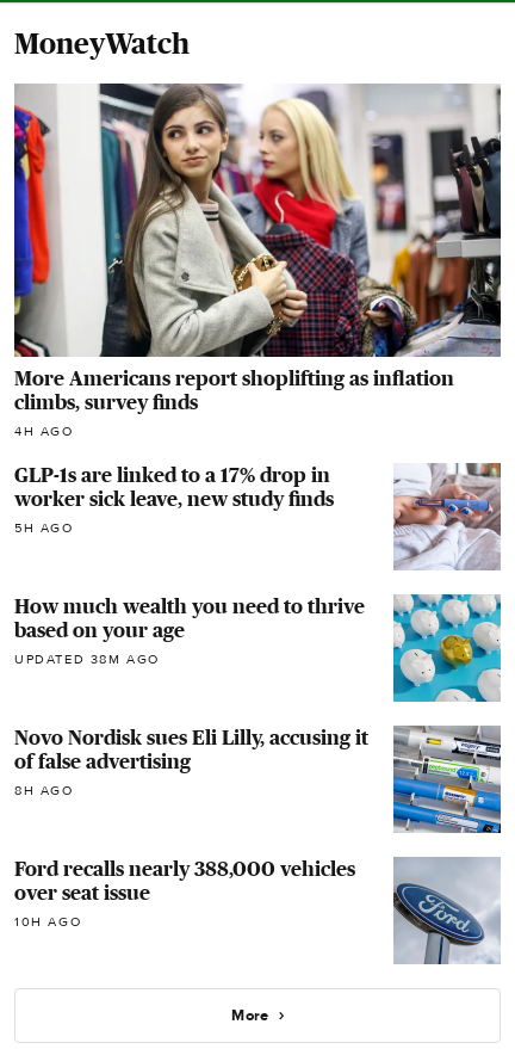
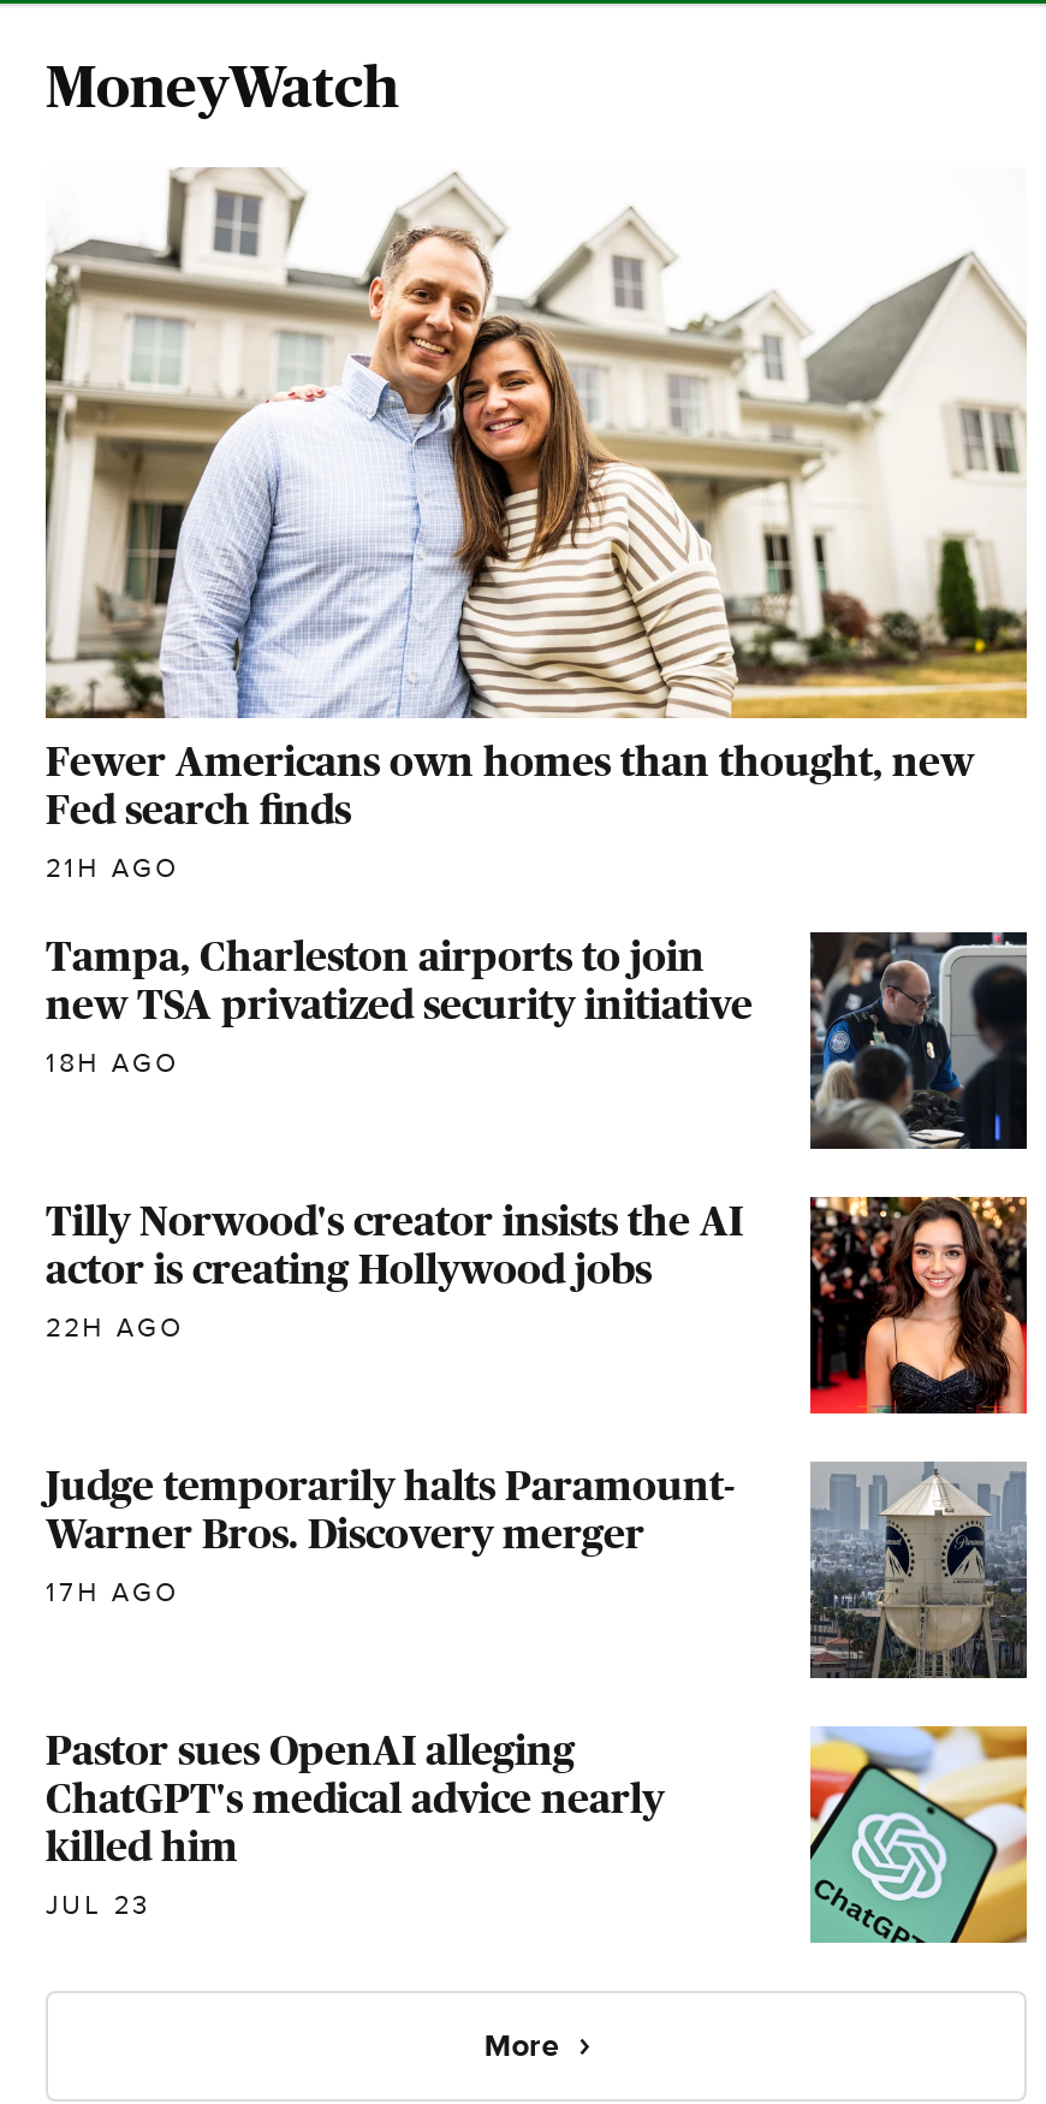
- [image]
- More Americans report shoplifting as inflation
- climbs, survey finds
- 4H AGO
+ [image]
+ Fewer Americans own homes than thought, new
+ Fed search finds
+ 21H AGO

- GLP-1s are linked to a 17% drop in
- worker sick leave, new study finds
- 5H AGO
+ Tampa, Charleston airports to join
+ new TSA privatized security initiative
+ 18H AGO

- [image]
+ [image]

- [image]
- How much wealth you need to thrive
- based on your age
- UPDATED 38M AGO
+ [image]
+ Tilly Norwood's creator insists the AI
+ actor is creating Hollywood jobs
+ 22H AGO

- [image]
- Novo Nordisk sues Eli Lilly, accusing it
- of false advertising
- 8H AGO
+ [image]
+ Judge temporarily halts Paramount-
+ Warner Bros. Discovery merger
+ 17H AGO

- Ford recalls nearly 388,000 vehicles
- over seat issue
- 10H AGO
+ Pastor sues OpenAI alleging
+ ChatGPT's medical advice nearly
+ killed him
+ JUL 23

- [image]
+ [image]
